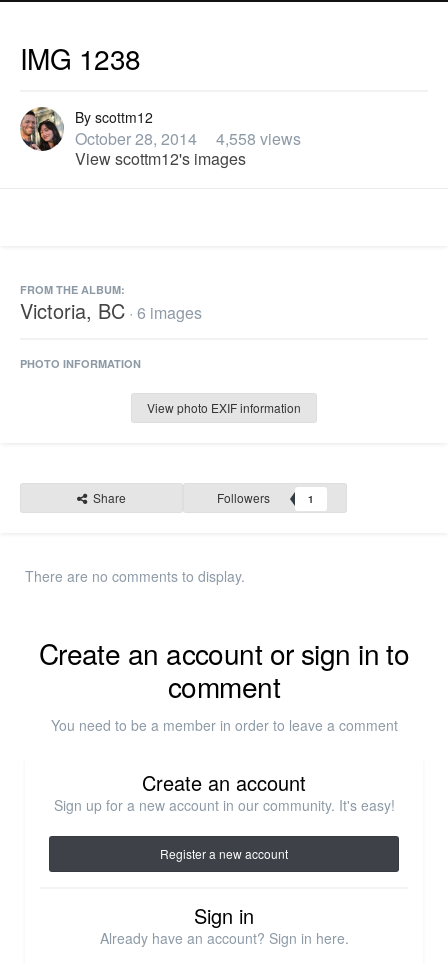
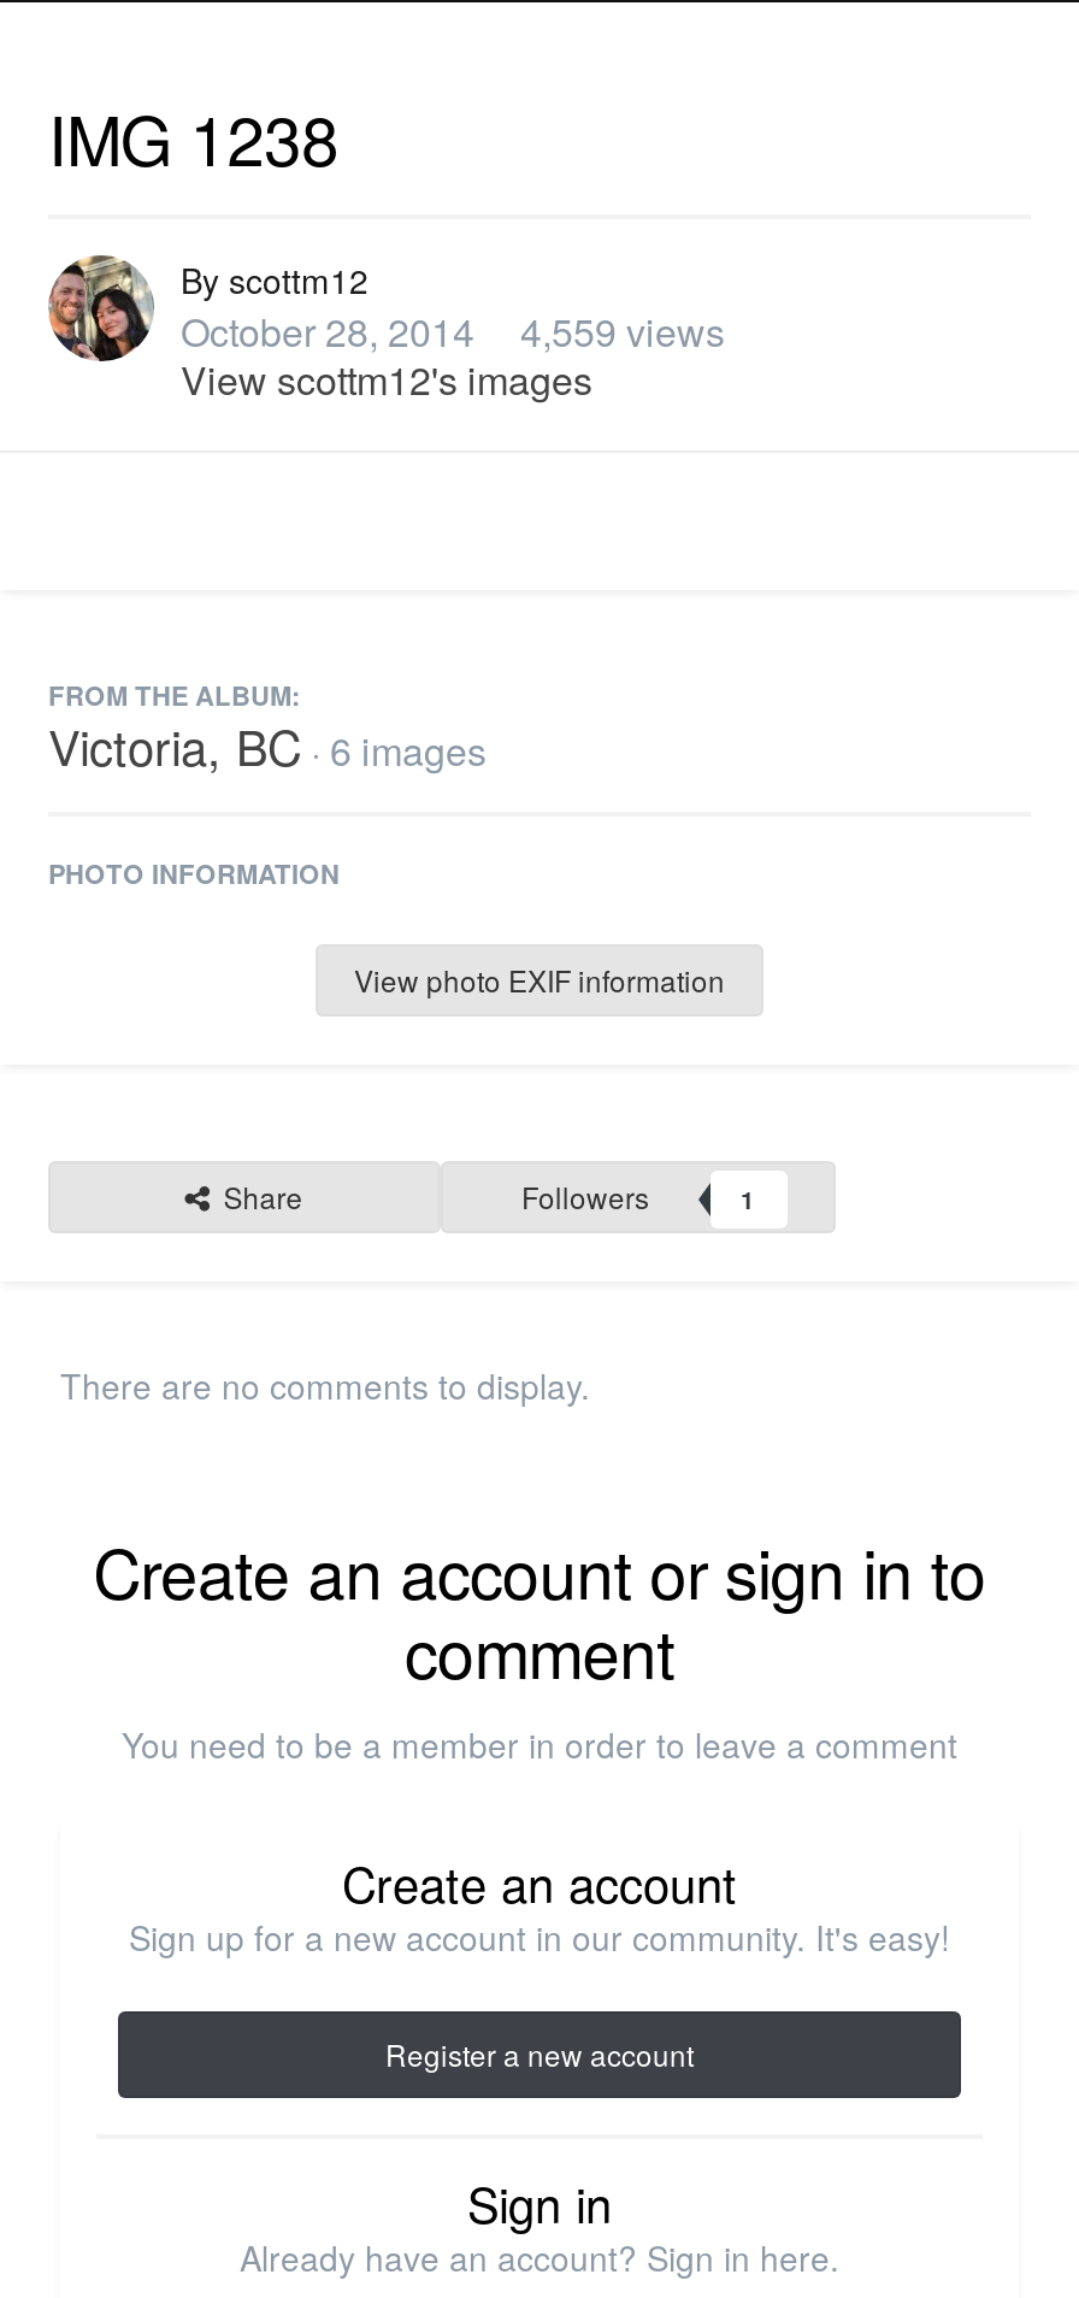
- October 28, 2014 4,558 views
+ October 28, 2014 4,559 views
